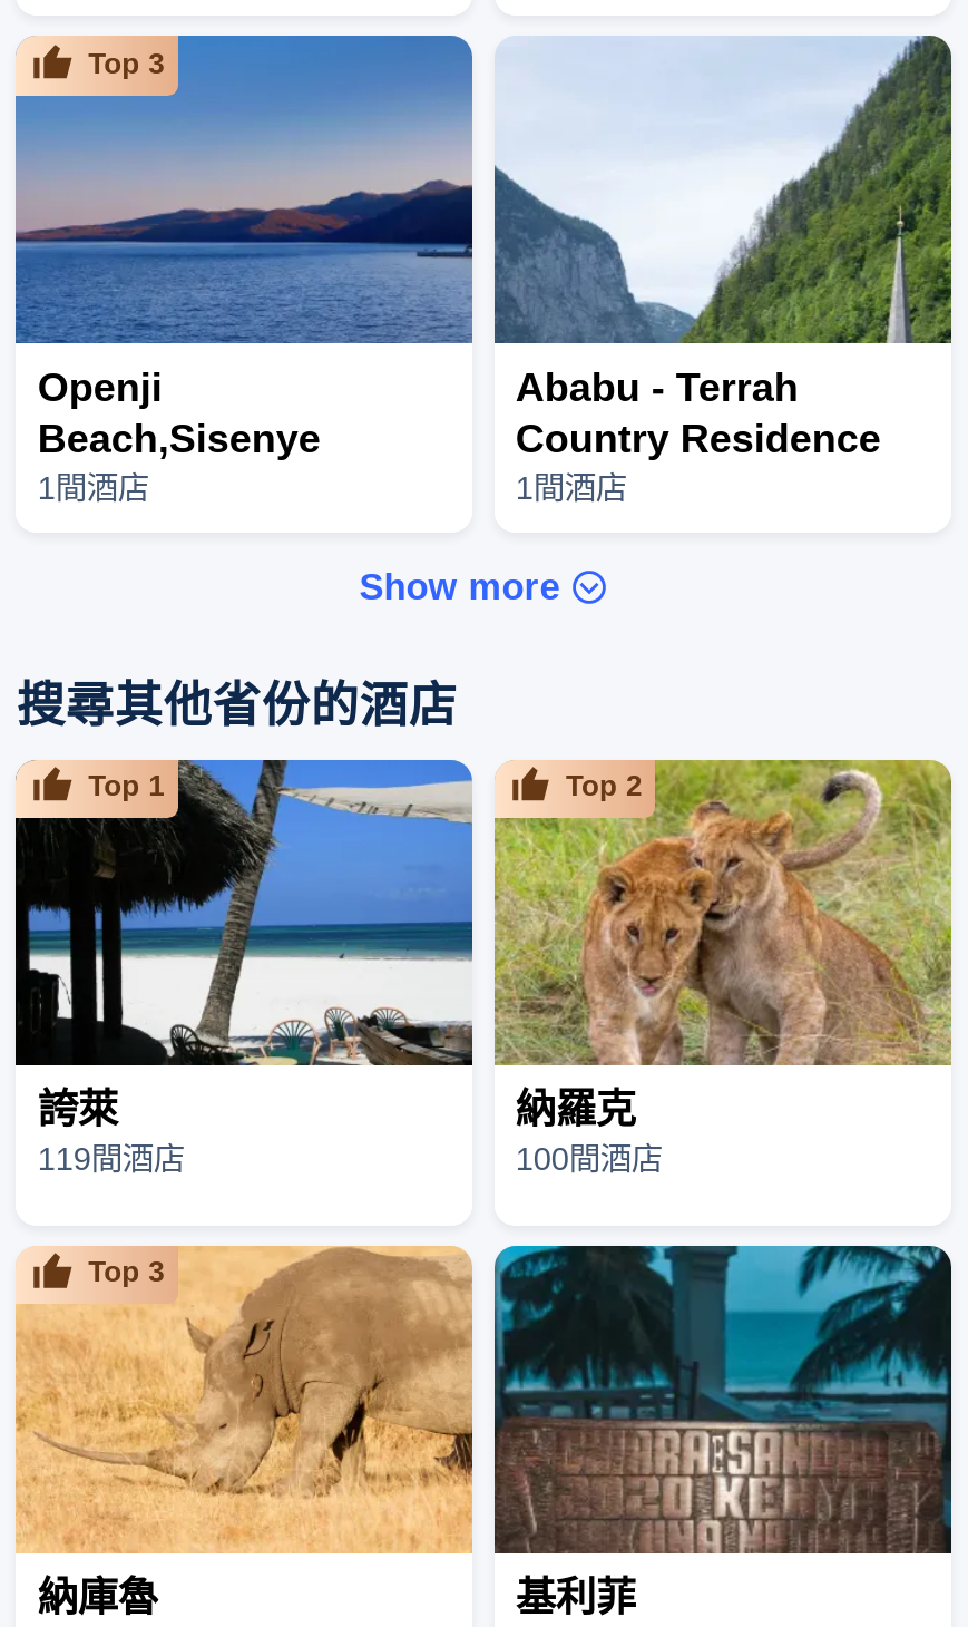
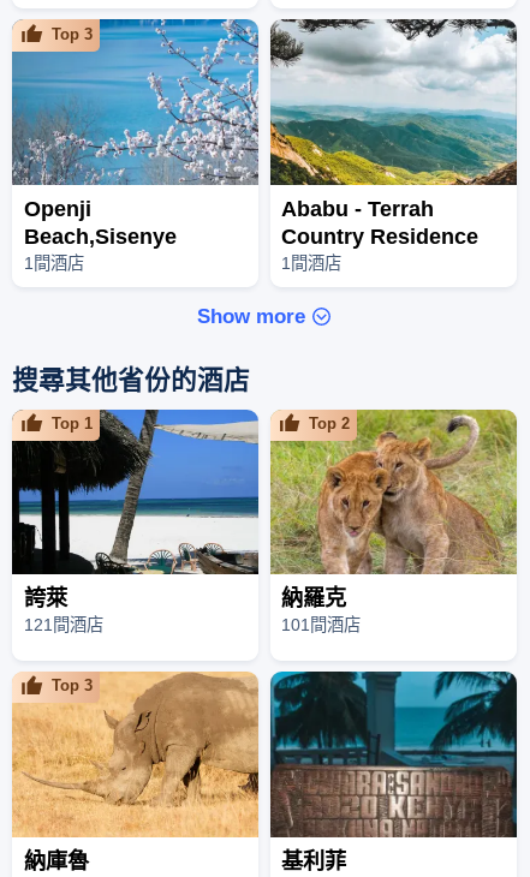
- [image]
+ [image]

- [image]
+ [image]

- 119間酒店
+ 121間酒店

- 100間酒店
+ 101間酒店
